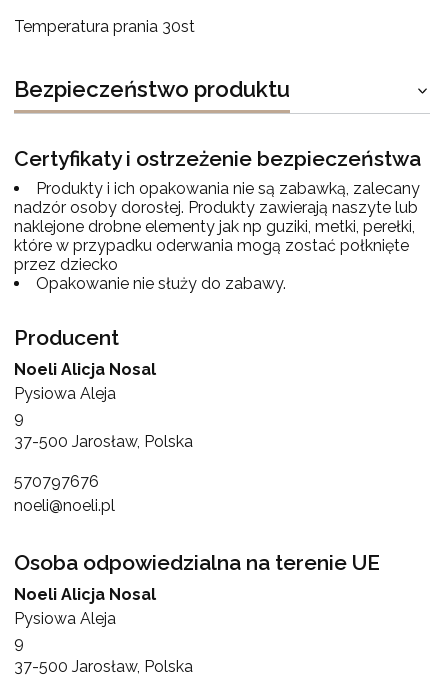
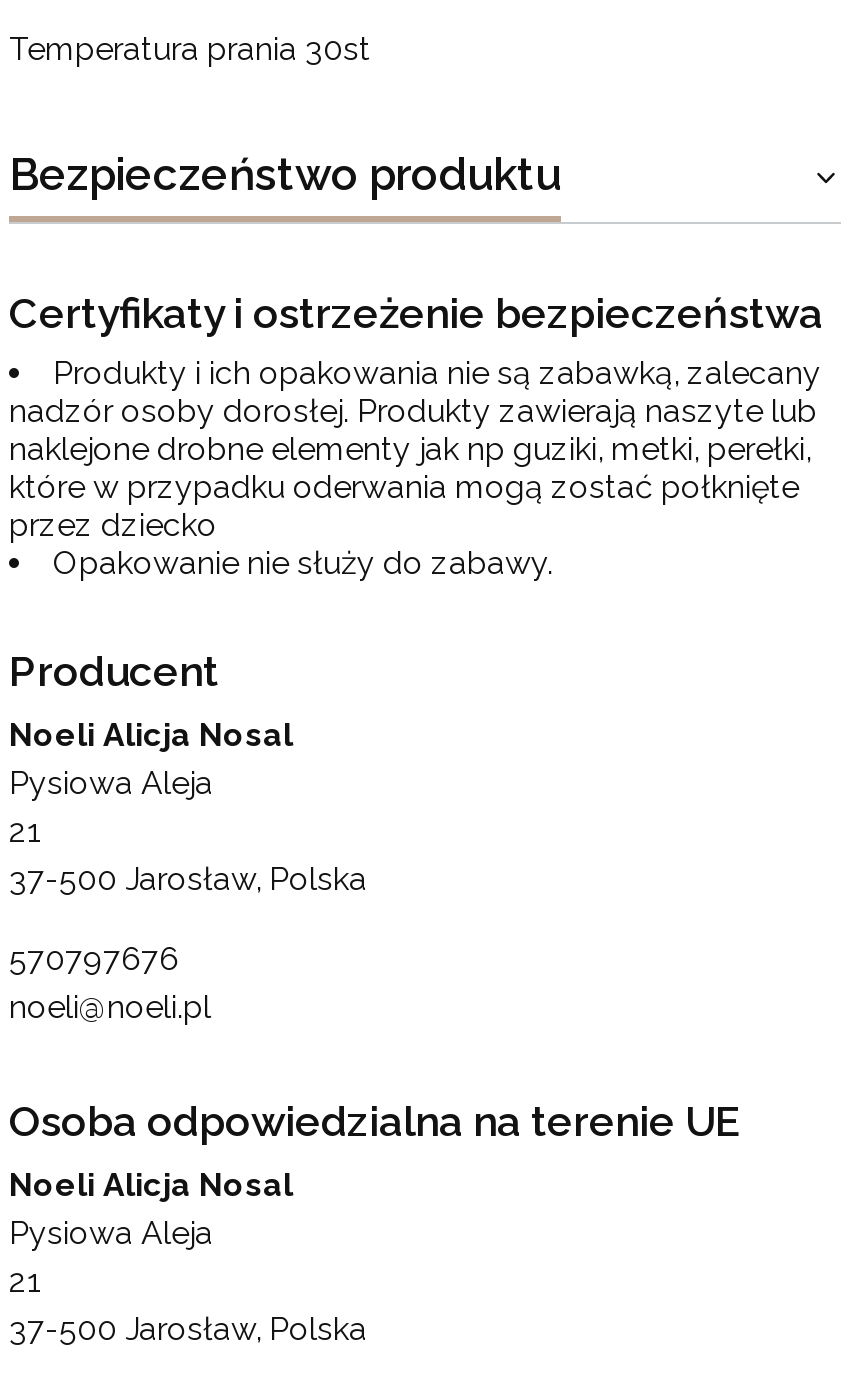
- 9
+ 21

- 9
+ 21
